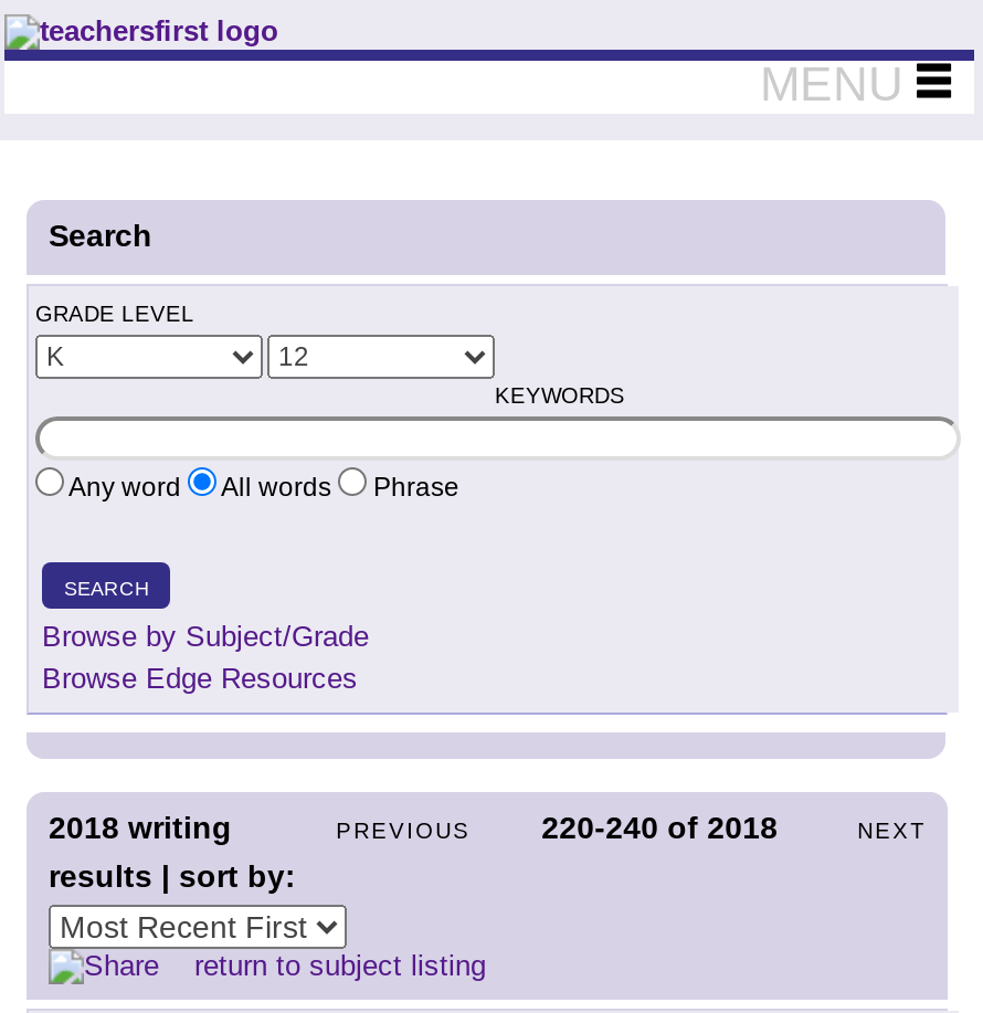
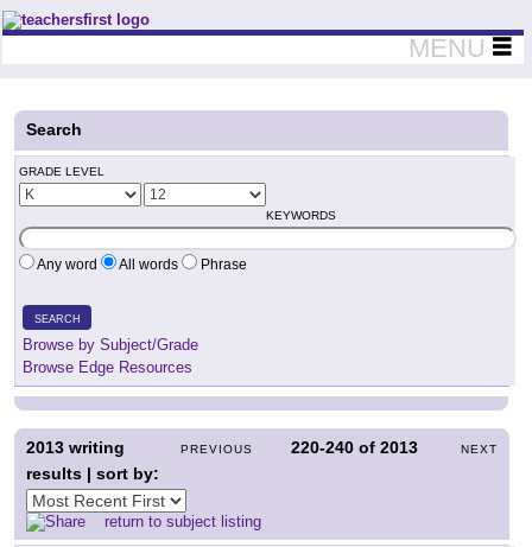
- 2018 writing
+ 2013 writing

- 220-240 of 2018
+ 220-240 of 2013
